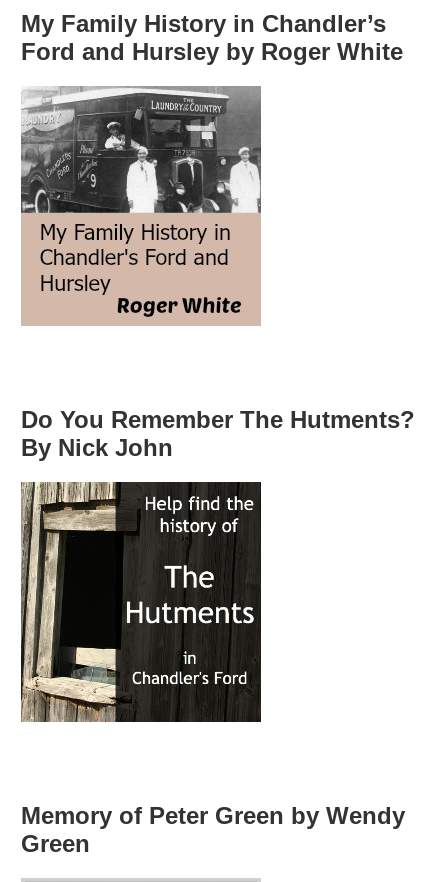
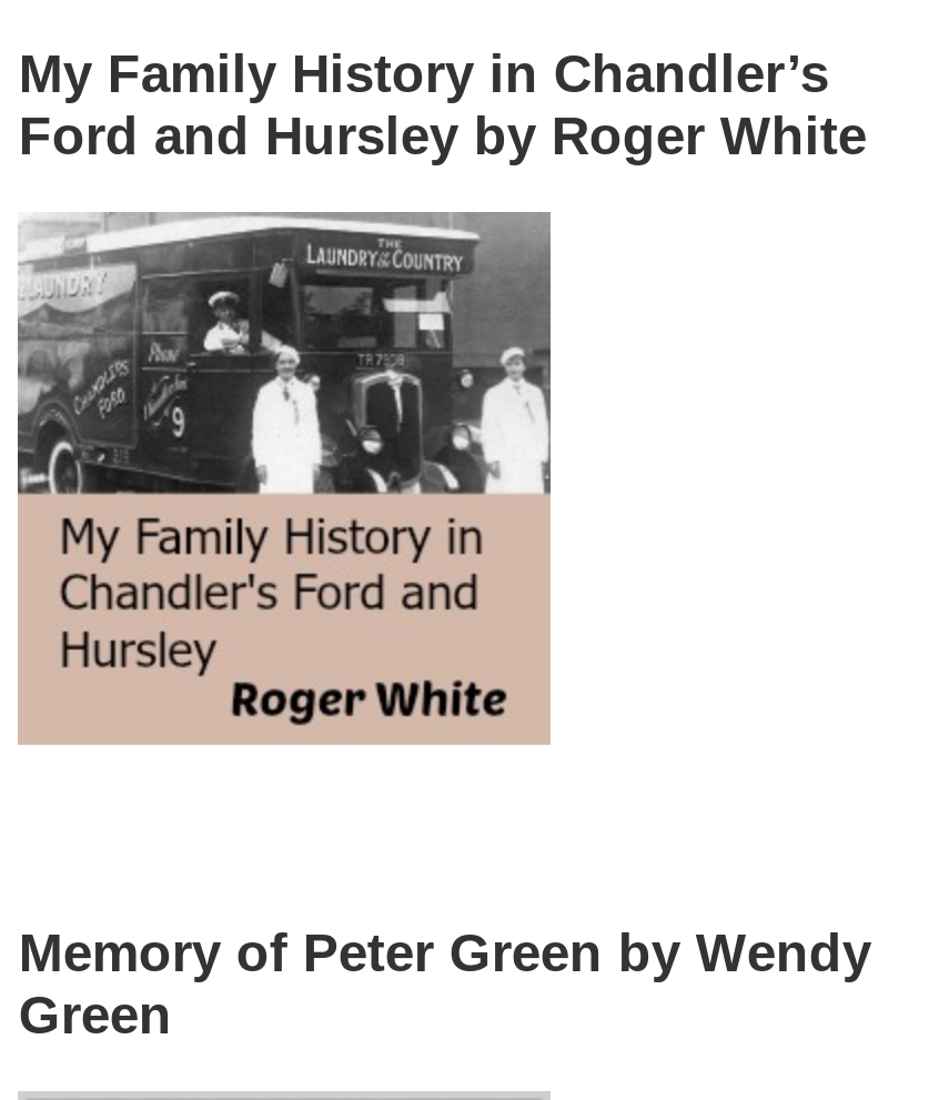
- Do You Remember The Hutments?
- By Nick John

- [image]
